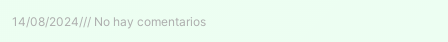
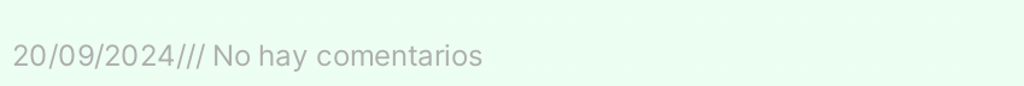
- 14/08/2024 No hay comentarios
+ 20/09/2024 No hay comentarios
